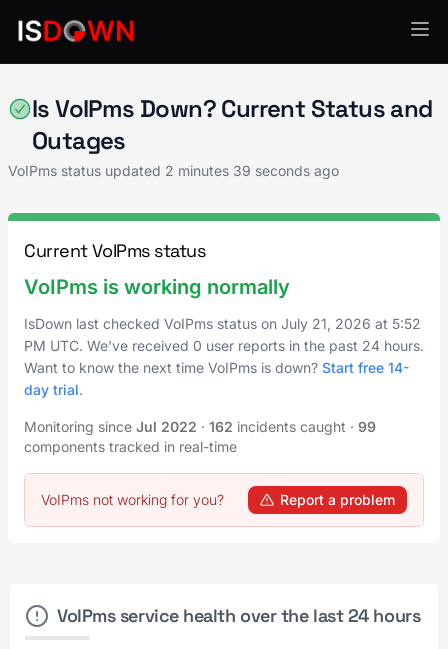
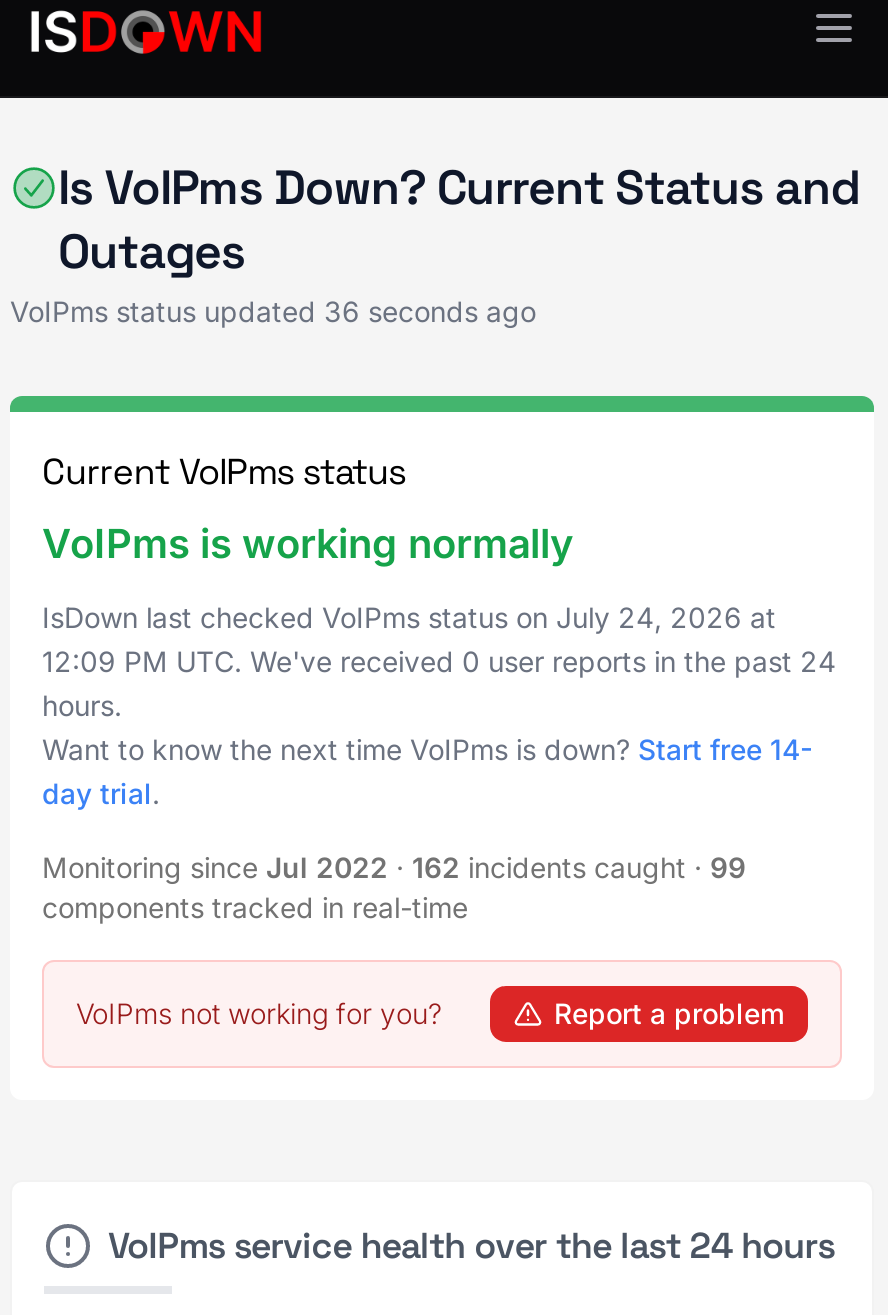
- VoIPms status updated 2 minutes 39 seconds ago
+ VoIPms status updated 36 seconds ago

- IsDown last checked VoIPms status on July 21, 2026 at 5:52
- PM UTC. We've received 0 user reports in the past 24 hours.
+ IsDown last checked VoIPms status on July 24, 2026 at
+ 12:09 PM UTC. We've received 0 user reports in the past 24
+ hours.
